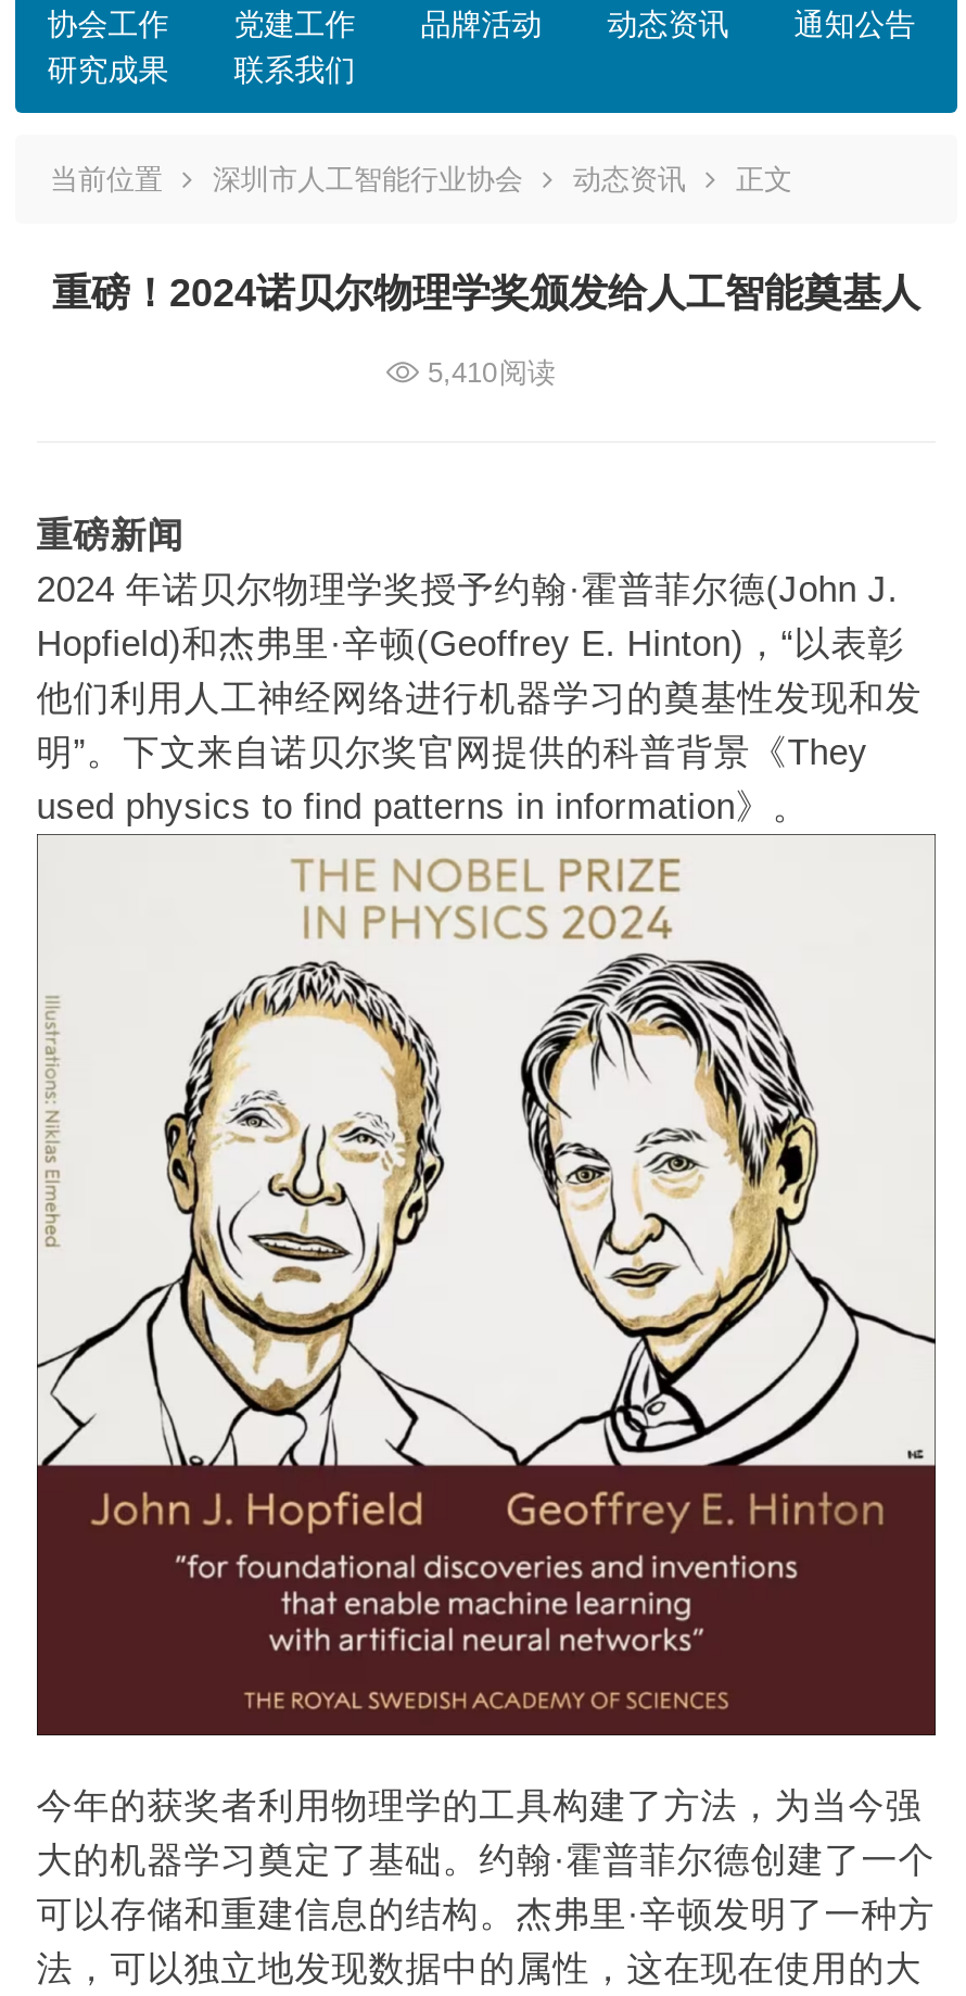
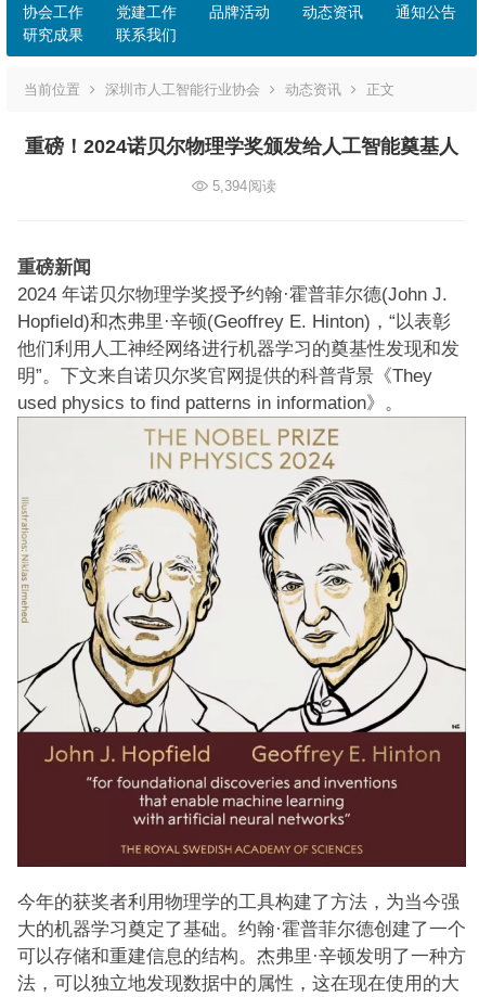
- 5,410阅读
+ 5,394阅读
